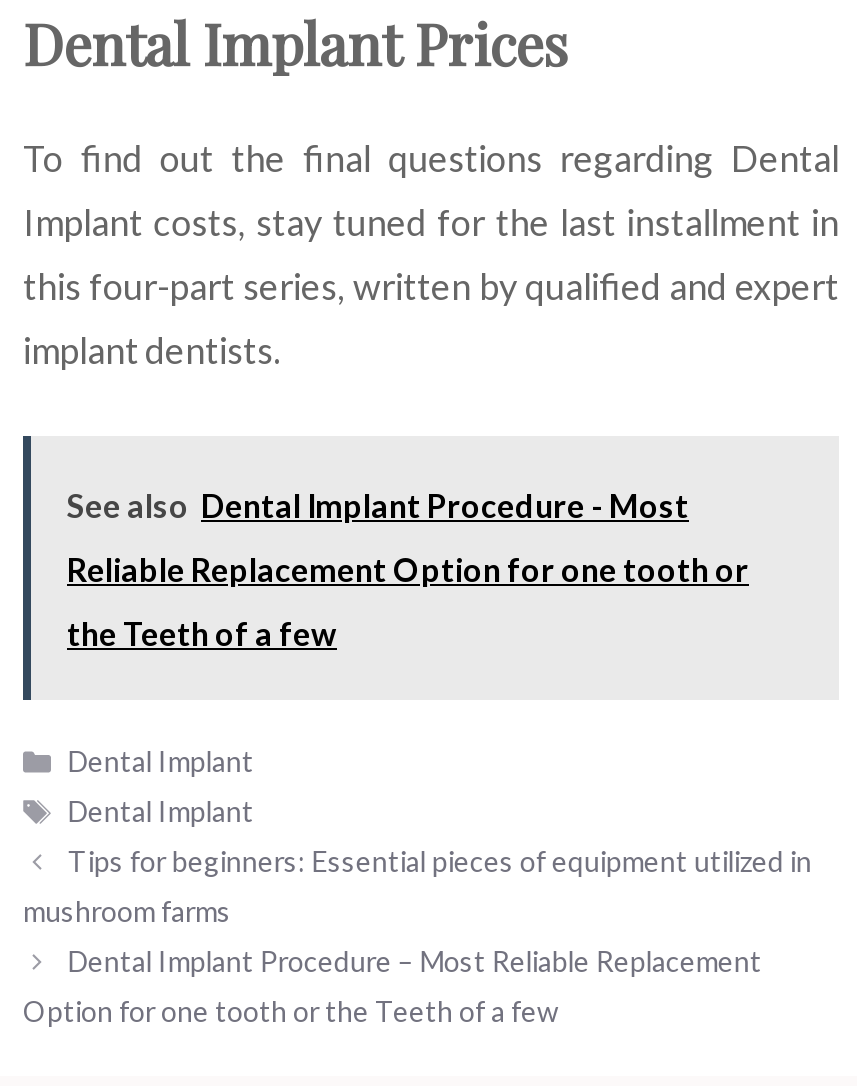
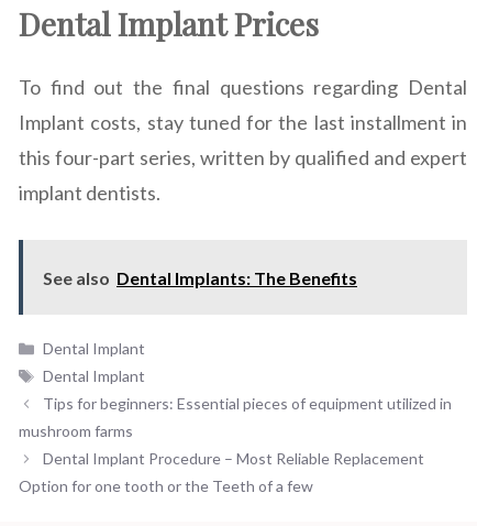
- See also Dental Implant Procedure - Most
- Reliable Replacement Option for one tooth or
- the Teeth of a few
+ See also Dental Implants: The Benefits
